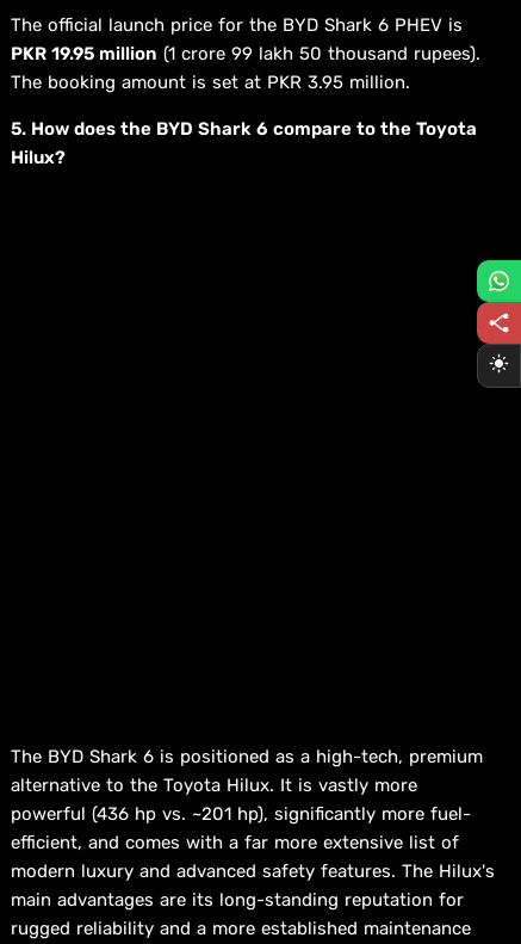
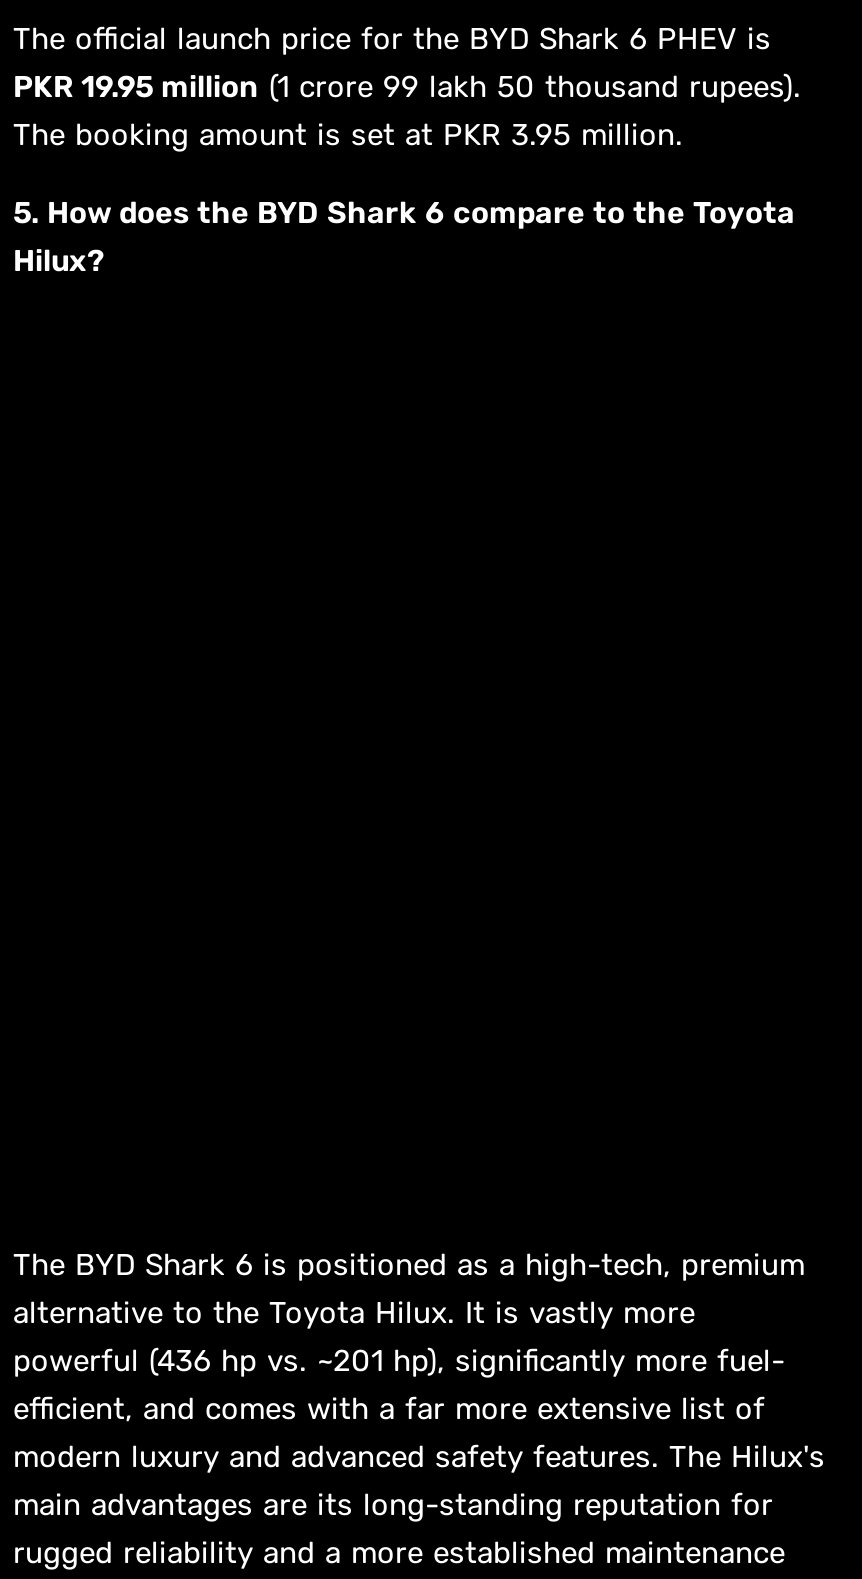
- [image]
